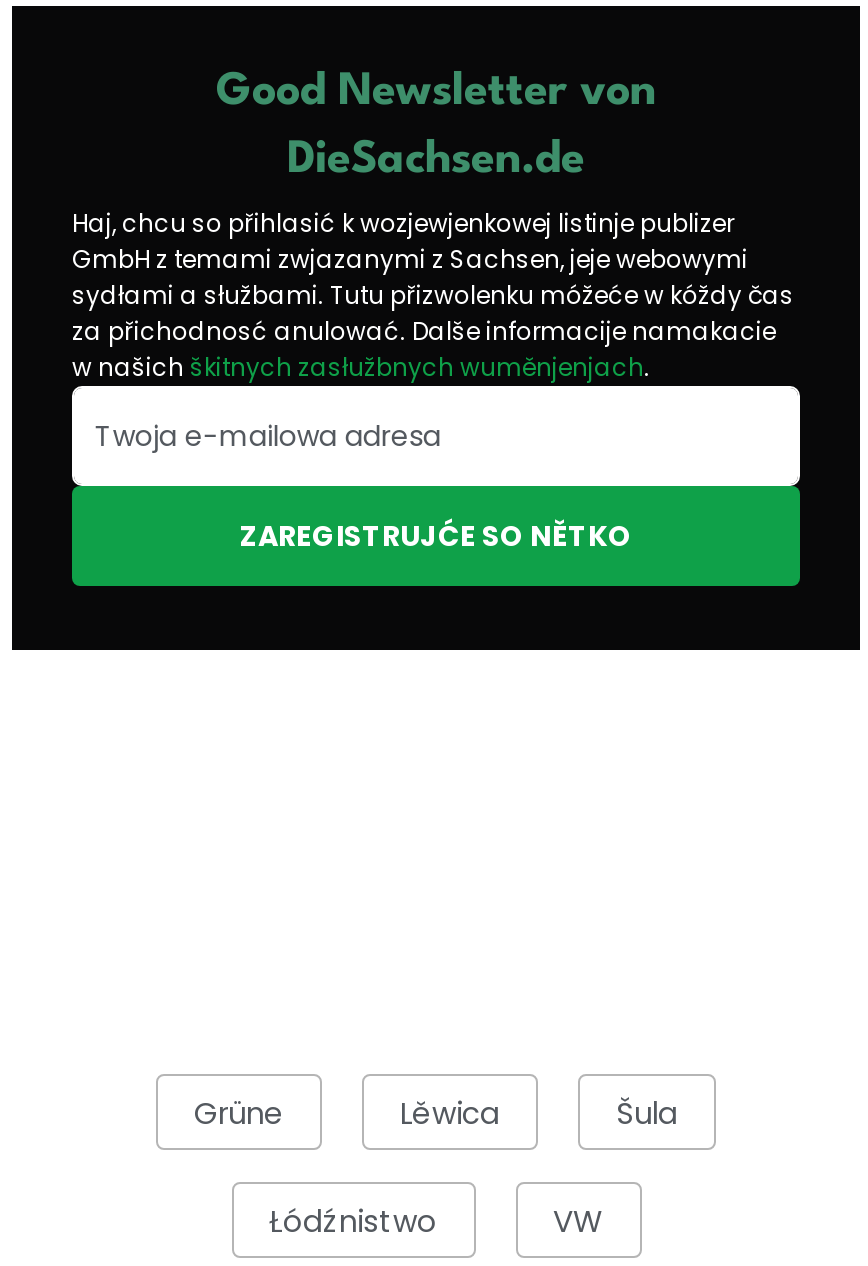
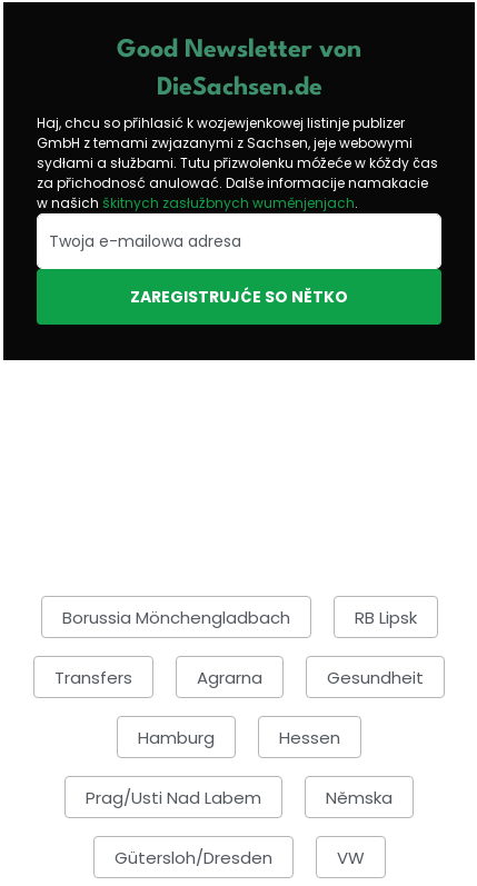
- Grüne
- Lěwica
- Šula
- Łódźnistwo
+ Borussia Mönchengladbach
+ RB Lipsk
+ Transfers
+ Agrarna
+ Gesundheit
+ Hamburg
+ Hessen
+ Prag/Usti Nad Labem
+ Němska
+ Gütersloh/Dresden
